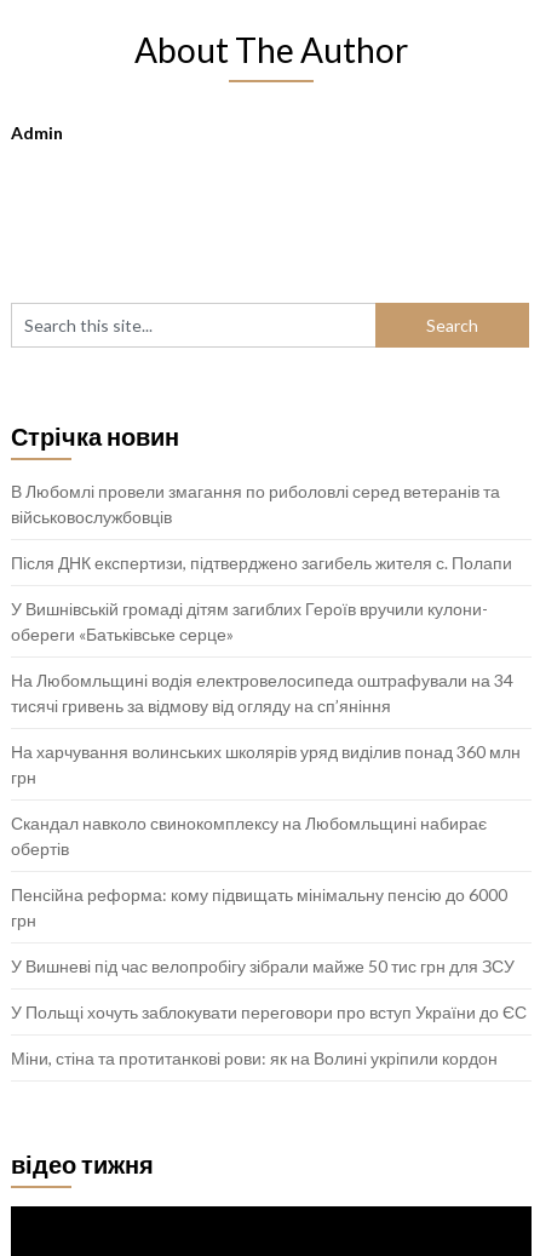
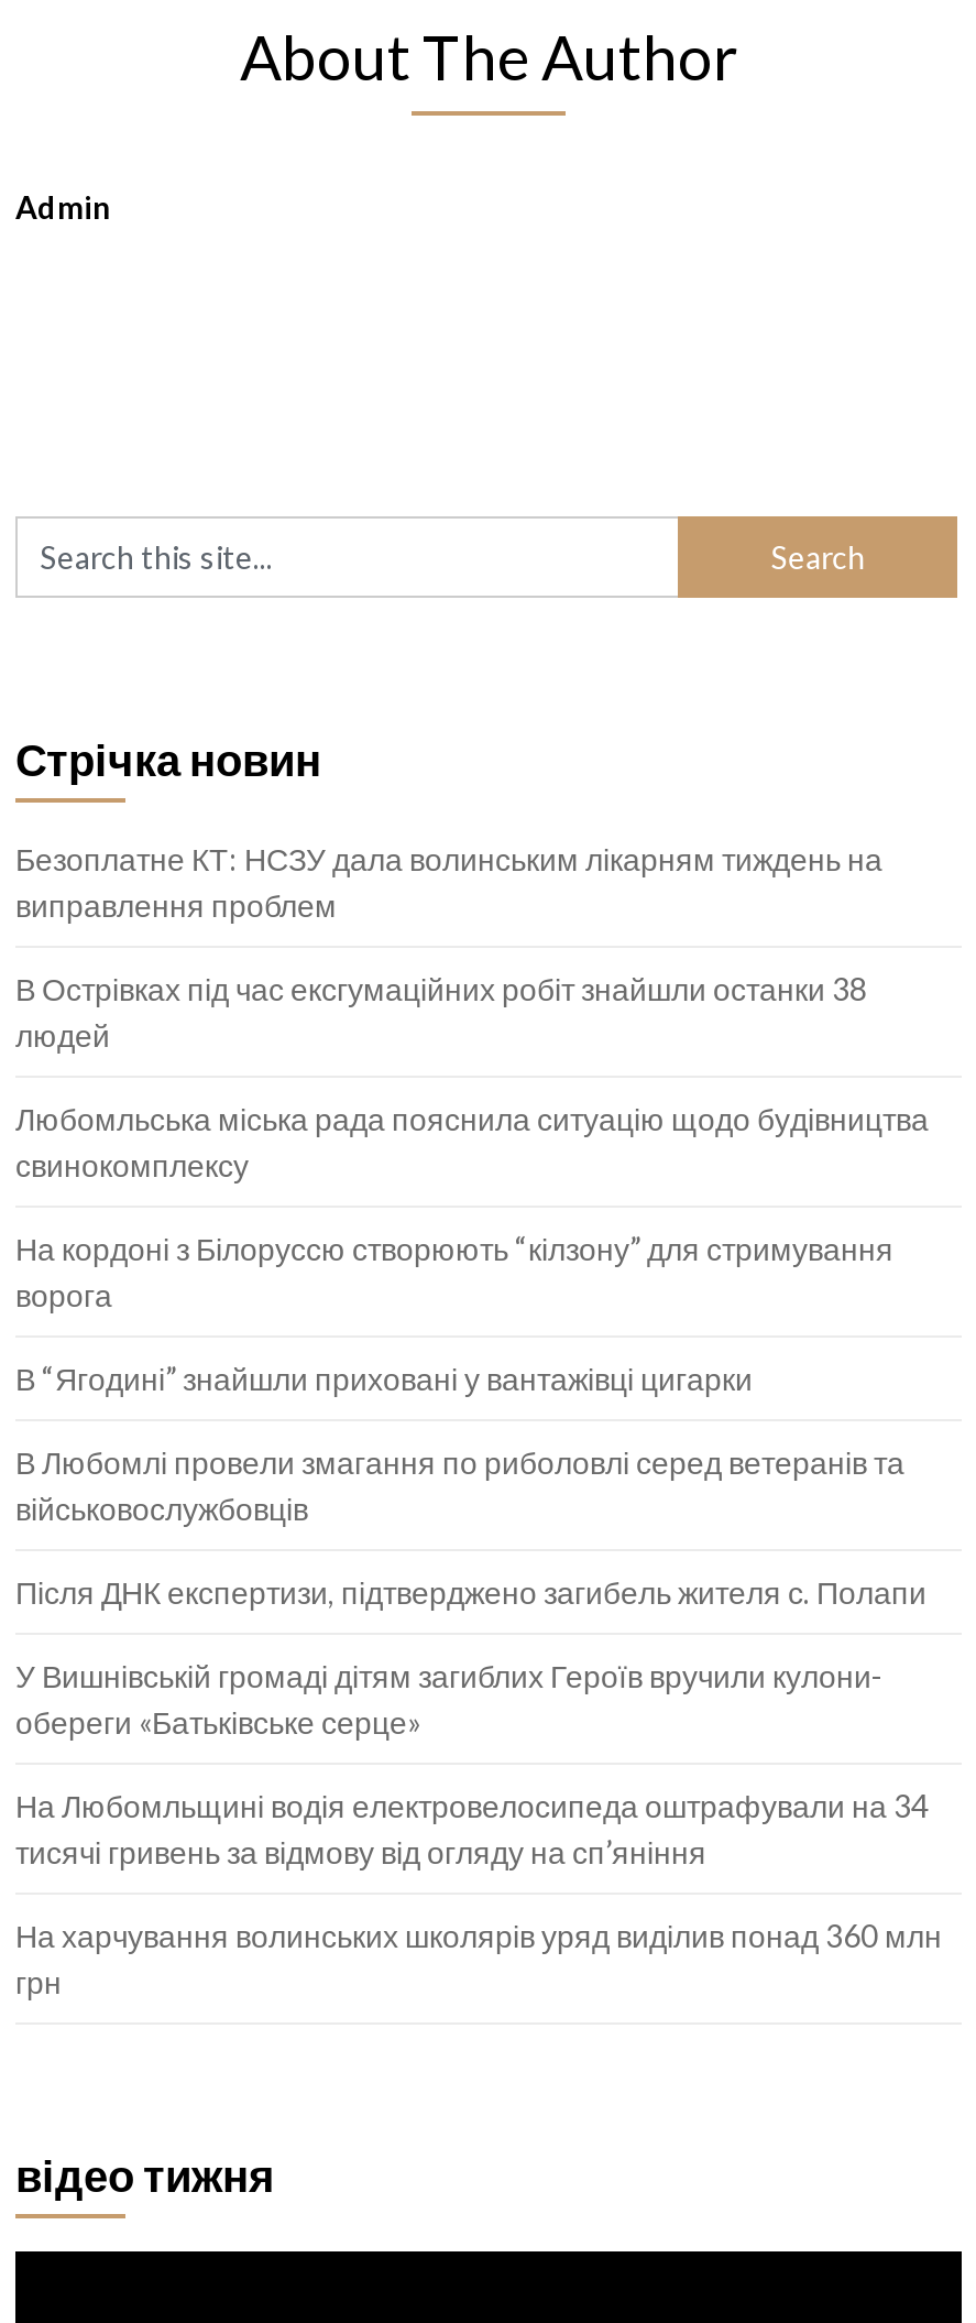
+ Безоплатне КТ: НСЗУ дала волинським лікарням тиждень на
+ виправлення проблем
+ В Острівках під час ексгумаційних робіт знайшли останки 38
+ людей
+ Любомльська міська рада пояснила ситуацію щодо будівництва
+ свинокомплексу
+ На кордоні з Білоруссю створюють “кілзону” для стримування
+ ворога
+ В “Ягодині” знайшли приховані у вантажівці цигарки

moved down: В Любомлі провели змагання по риболовлі серед ветеранів та | військовослужбовців | Після ДНК експертизи, підтверджено загибель жителя с. Полапи | ... | На харчування волинських школярів уряд виділив понад 360 млн | грн

- Скандал навколо свинокомплексу на Любомльщині набирає
- обертів
- Пенсійна реформа: кому підвищать мінімальну пенсію до 6000
- грн
- У Вишневі під час велопробігу зібрали майже 50 тис грн для ЗСУ
- У Польщі хочуть заблокувати переговори про вступ України до ЄС
- Міни, стіна та протитанкові рови: як на Волині укріпили кордон
